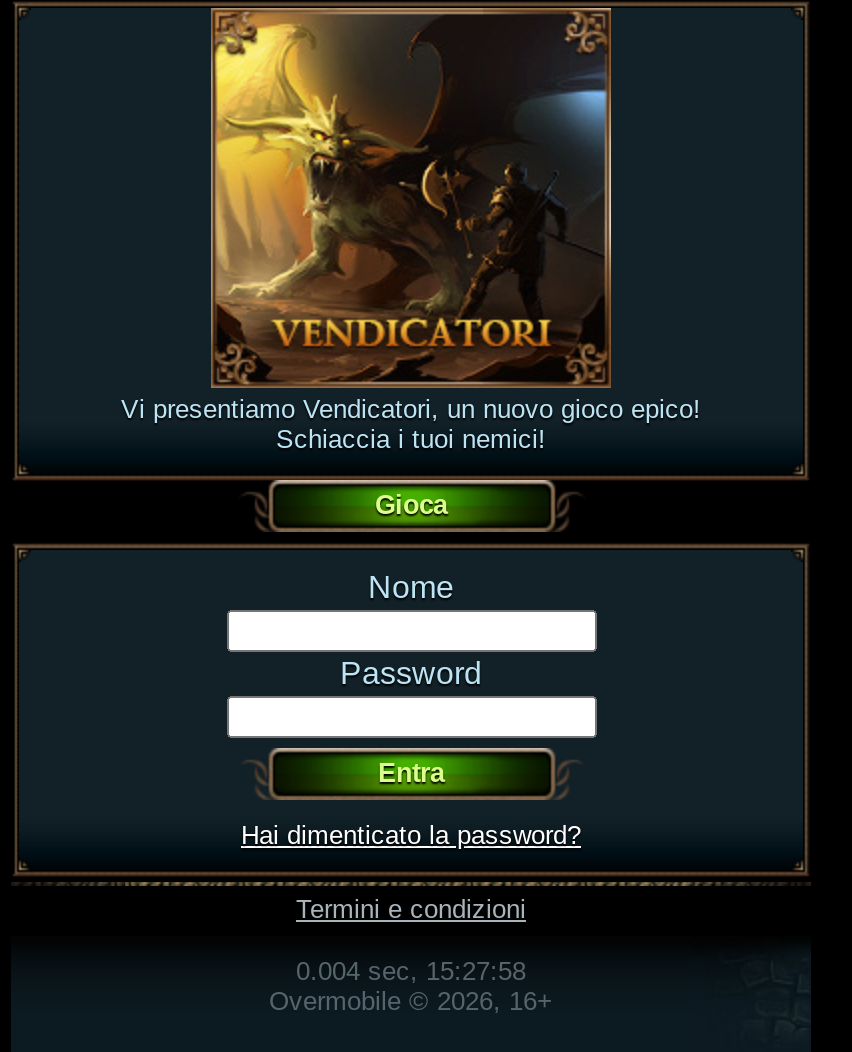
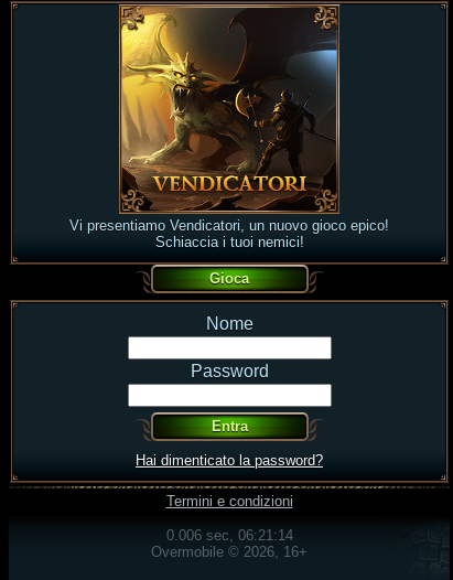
- 0.004 sec, 15:27:58
+ 0.006 sec, 06:21:14
